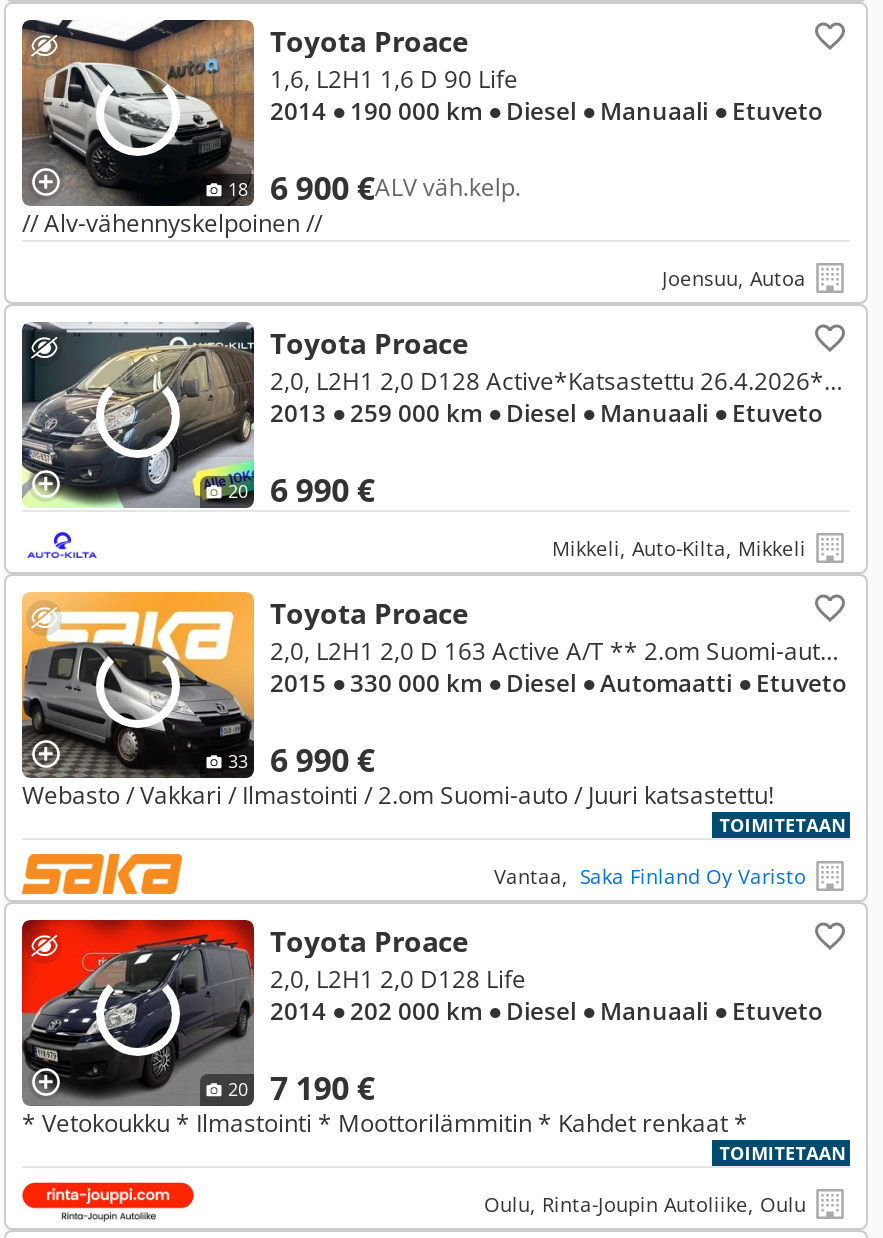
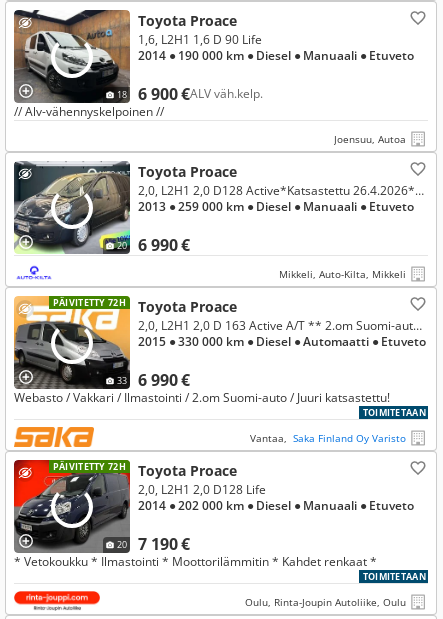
+ PÄIVITETTY 72H

+ PÄIVITETTY 72H
